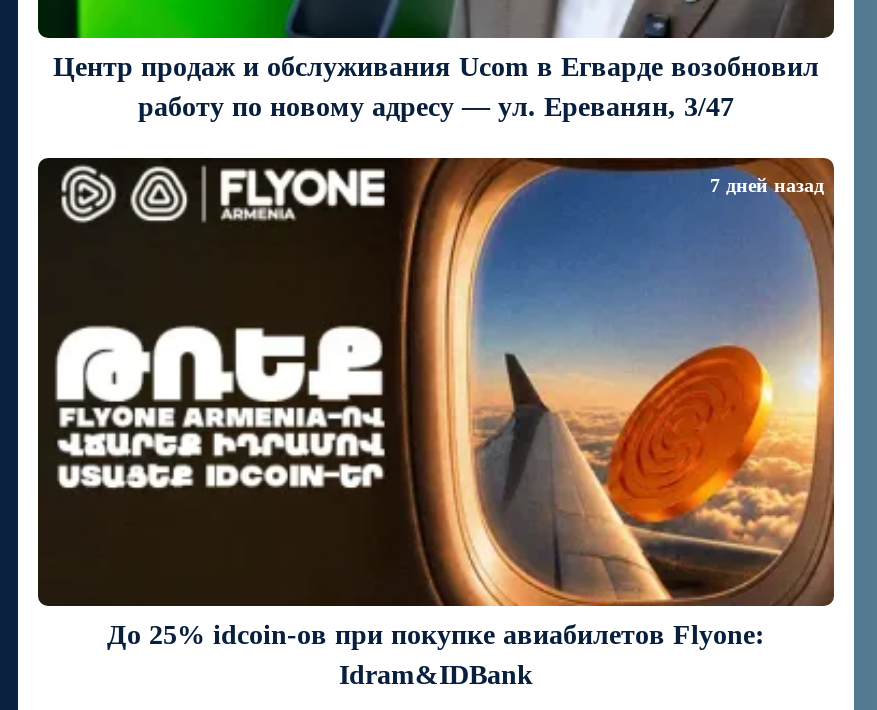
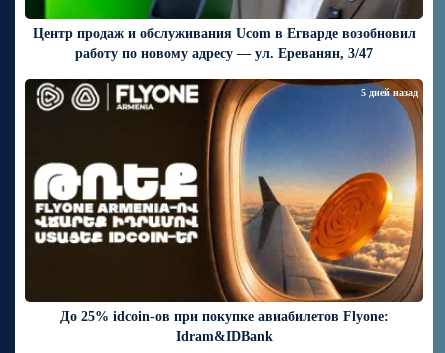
- 7 дней назад
+ 5 дней назад
